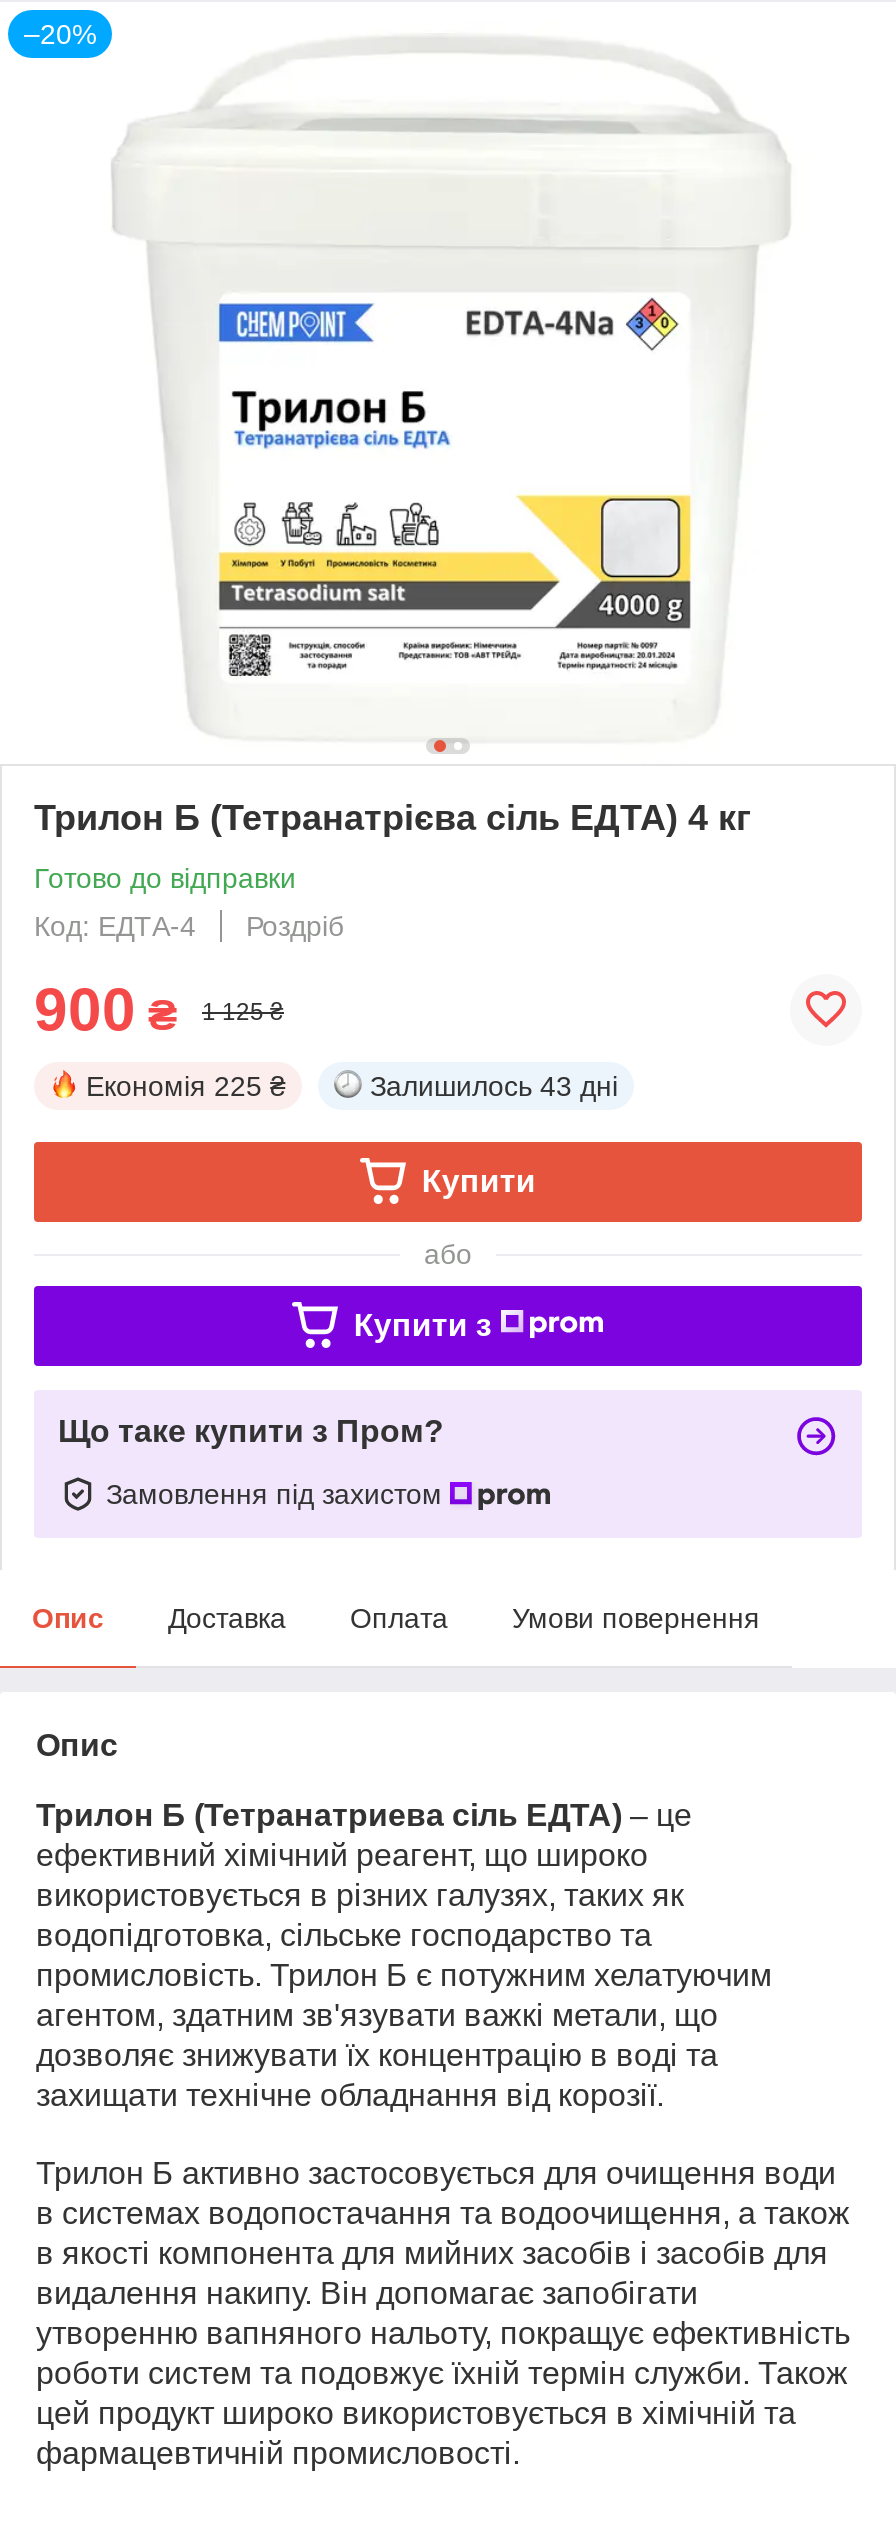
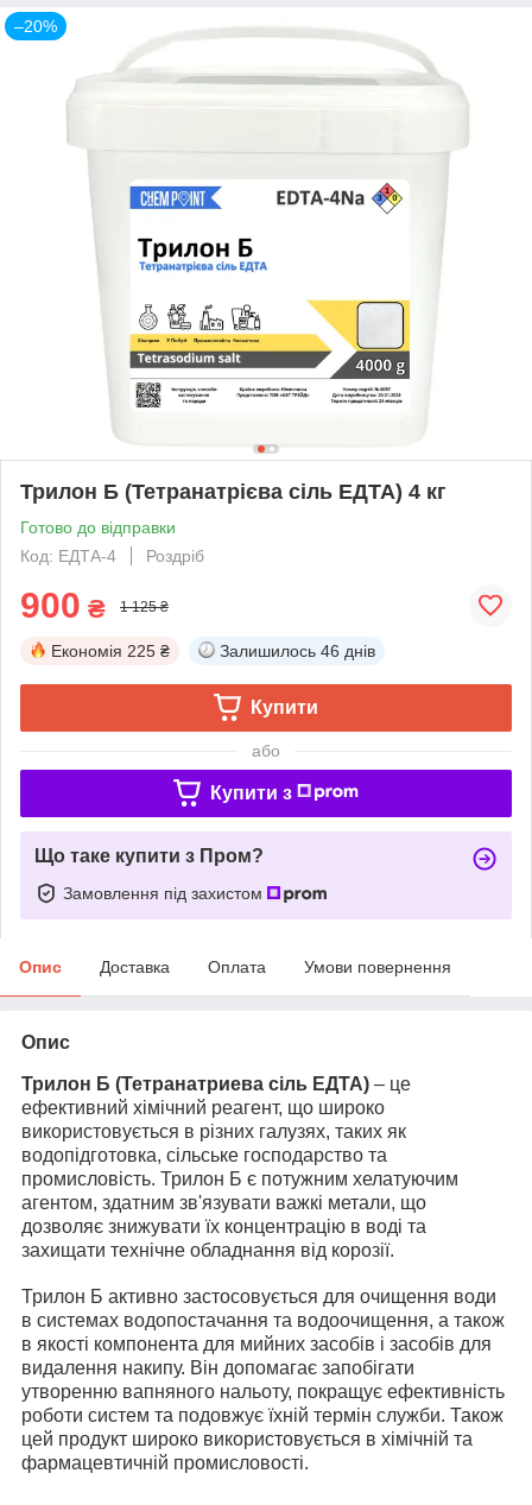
- Залишилось 43 дні
+ Залишилось 46 днів
